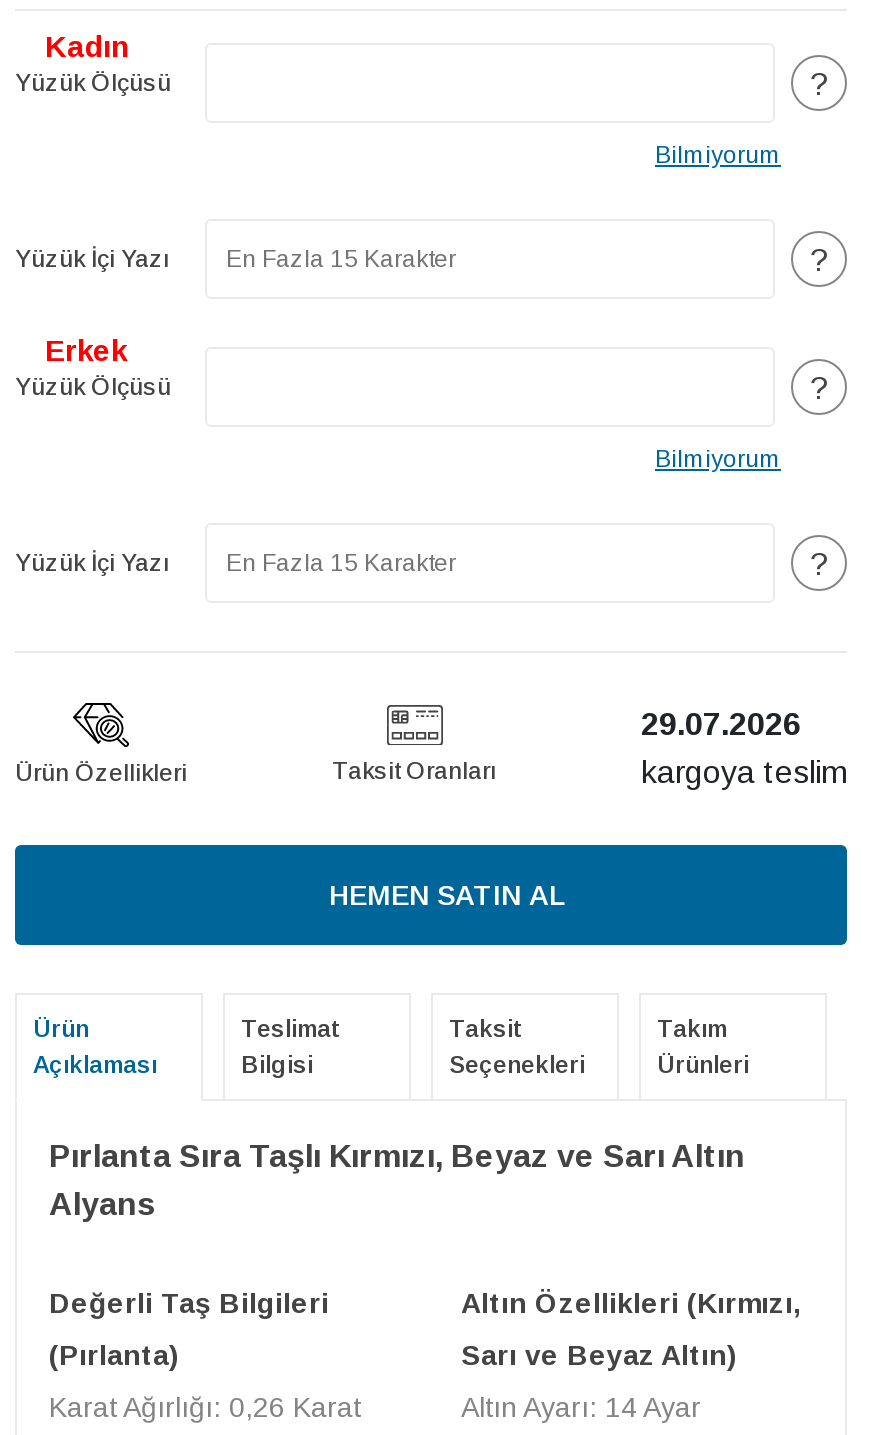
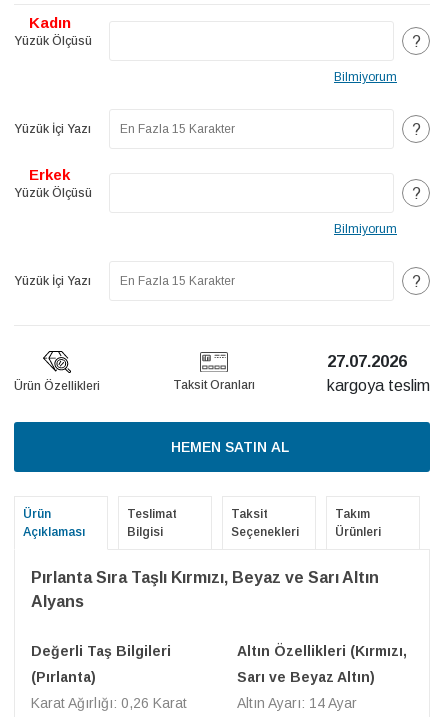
- 29.07.2026
+ 27.07.2026
